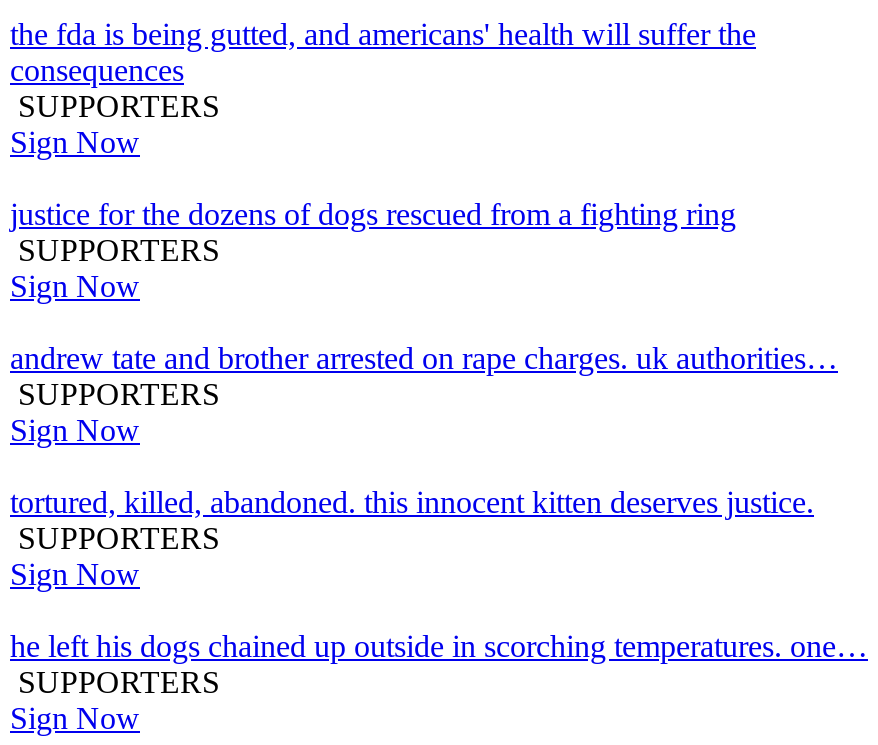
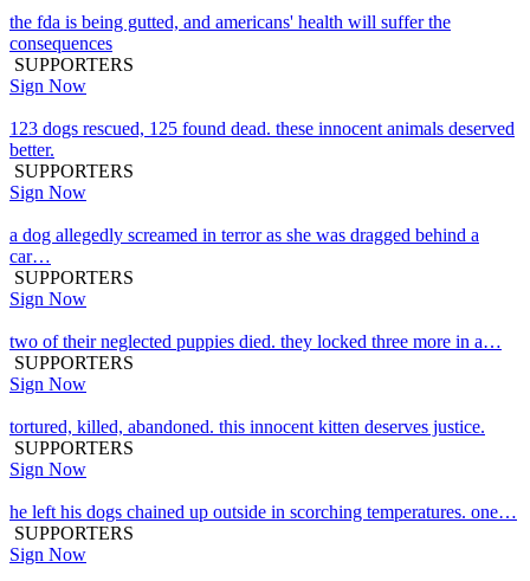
- justice for the dozens of dogs rescued from a fighting ring
+ 123 dogs rescued, 125 found dead. these innocent animals deserved
+ better.

- andrew tate and brother arrested on rape charges. uk authorities…
+ a dog allegedly screamed in terror as she was dragged behind a
+ car…
+ SUPPORTERS
+ Sign Now
+ two of their neglected puppies died. they locked three more in a…
